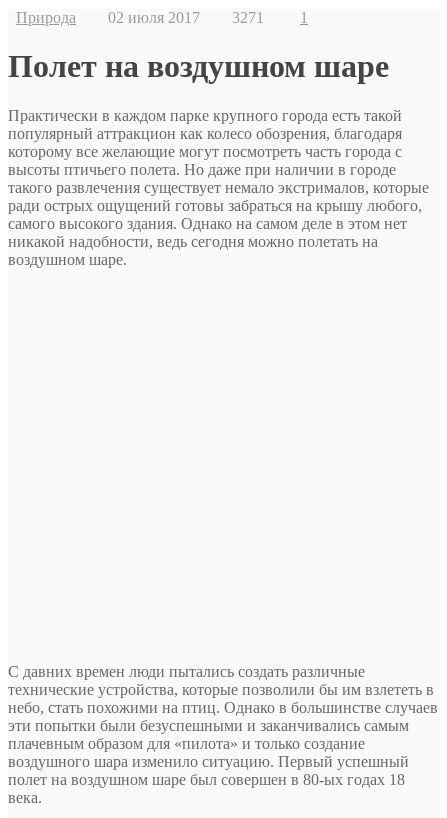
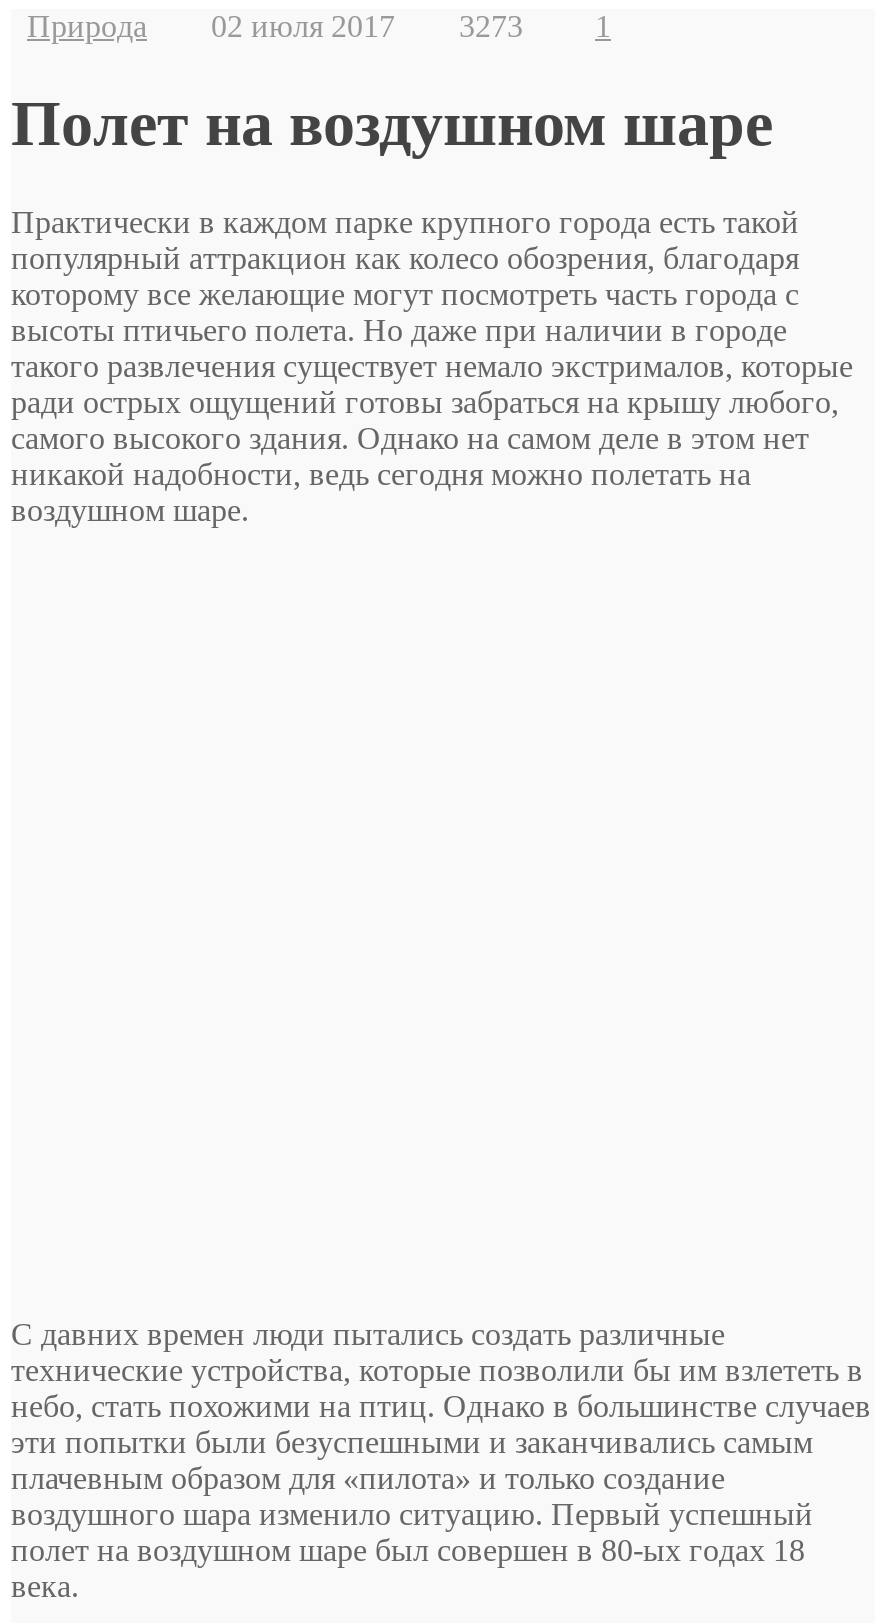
- Природа 02 июля 2017 3271 1
+ Природа 02 июля 2017 3273 1
